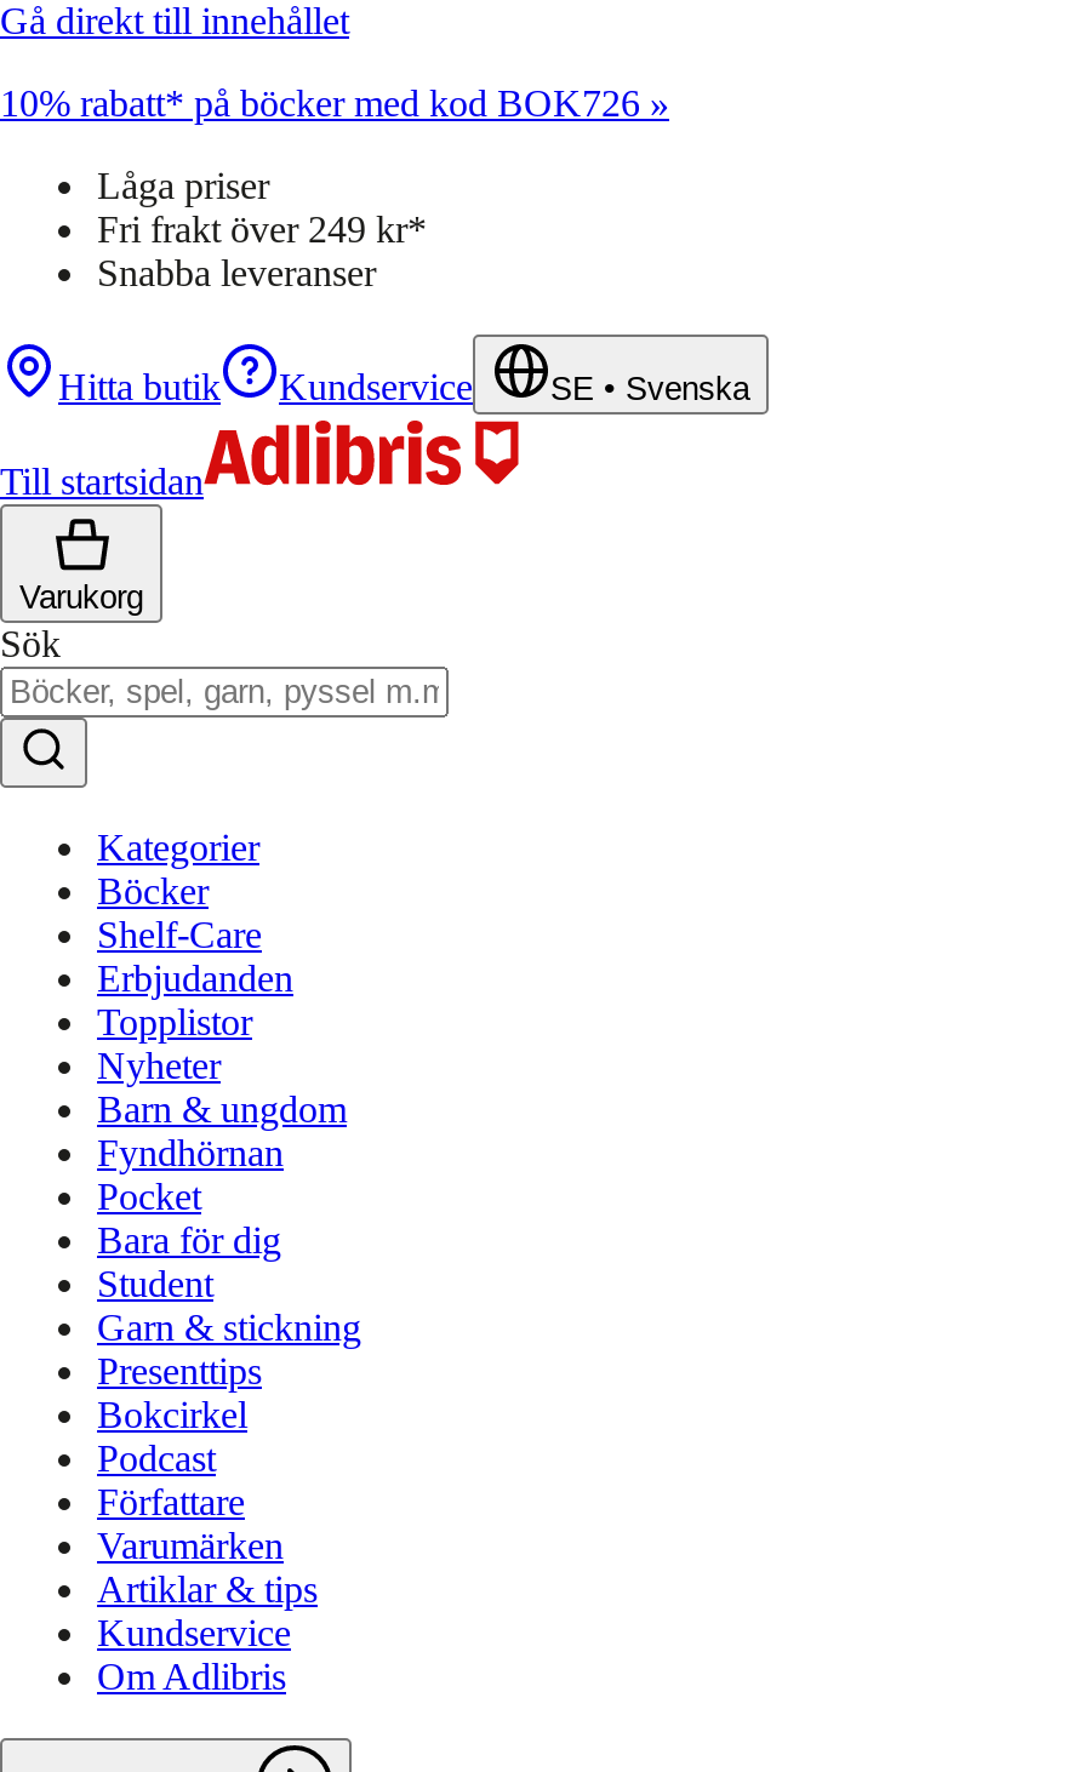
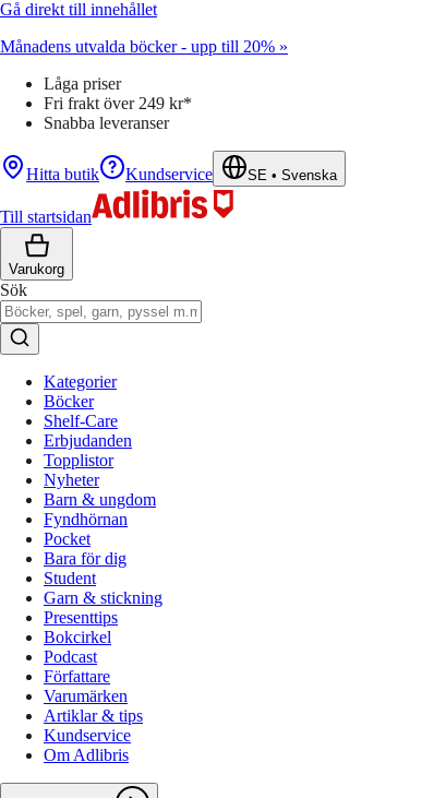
- 10% rabatt* på böcker med kod BOK726 »
+ Månadens utvalda böcker - upp till 20% »
